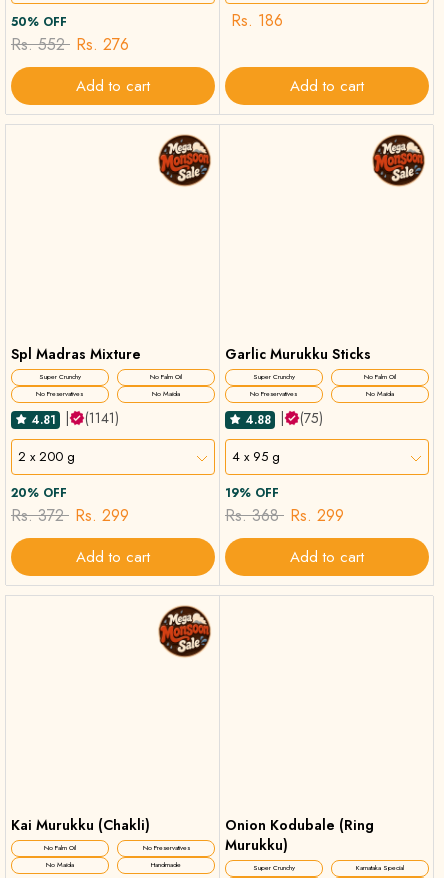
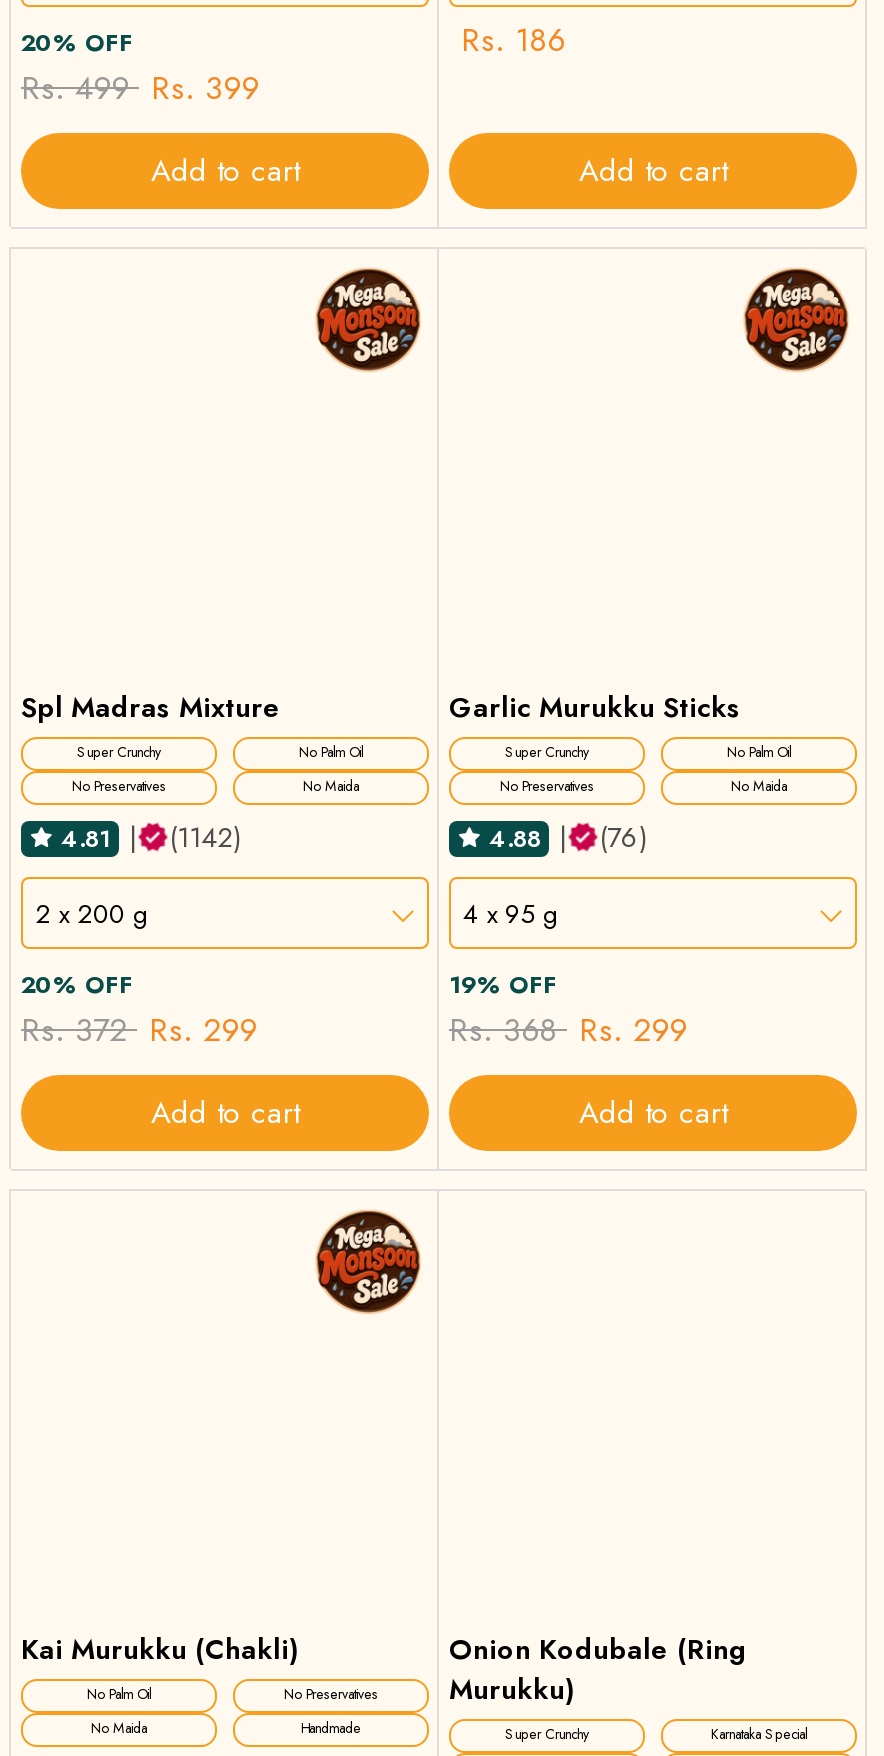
- 50% OFF
- Rs. 552 Rs. 276
+ 20% OFF
+ Rs. 499 Rs. 399

- (1141)
+ (1142)

- (75)
+ (76)
